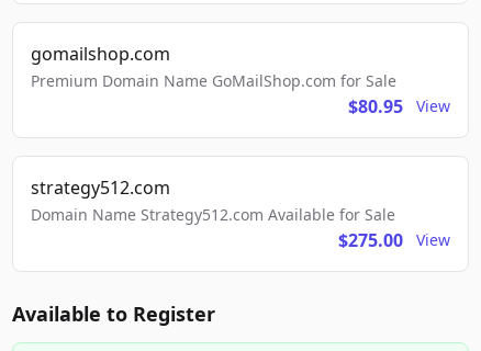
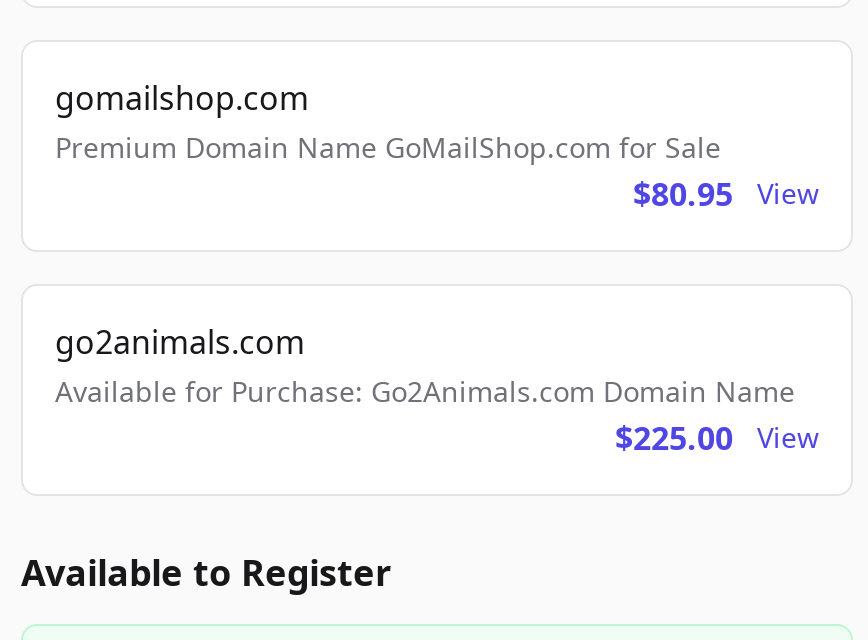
- strategy512.com
- Domain Name Strategy512.com Available for Sale
- $275.00
+ go2animals.com
+ Available for Purchase: Go2Animals.com Domain Name
+ $225.00
